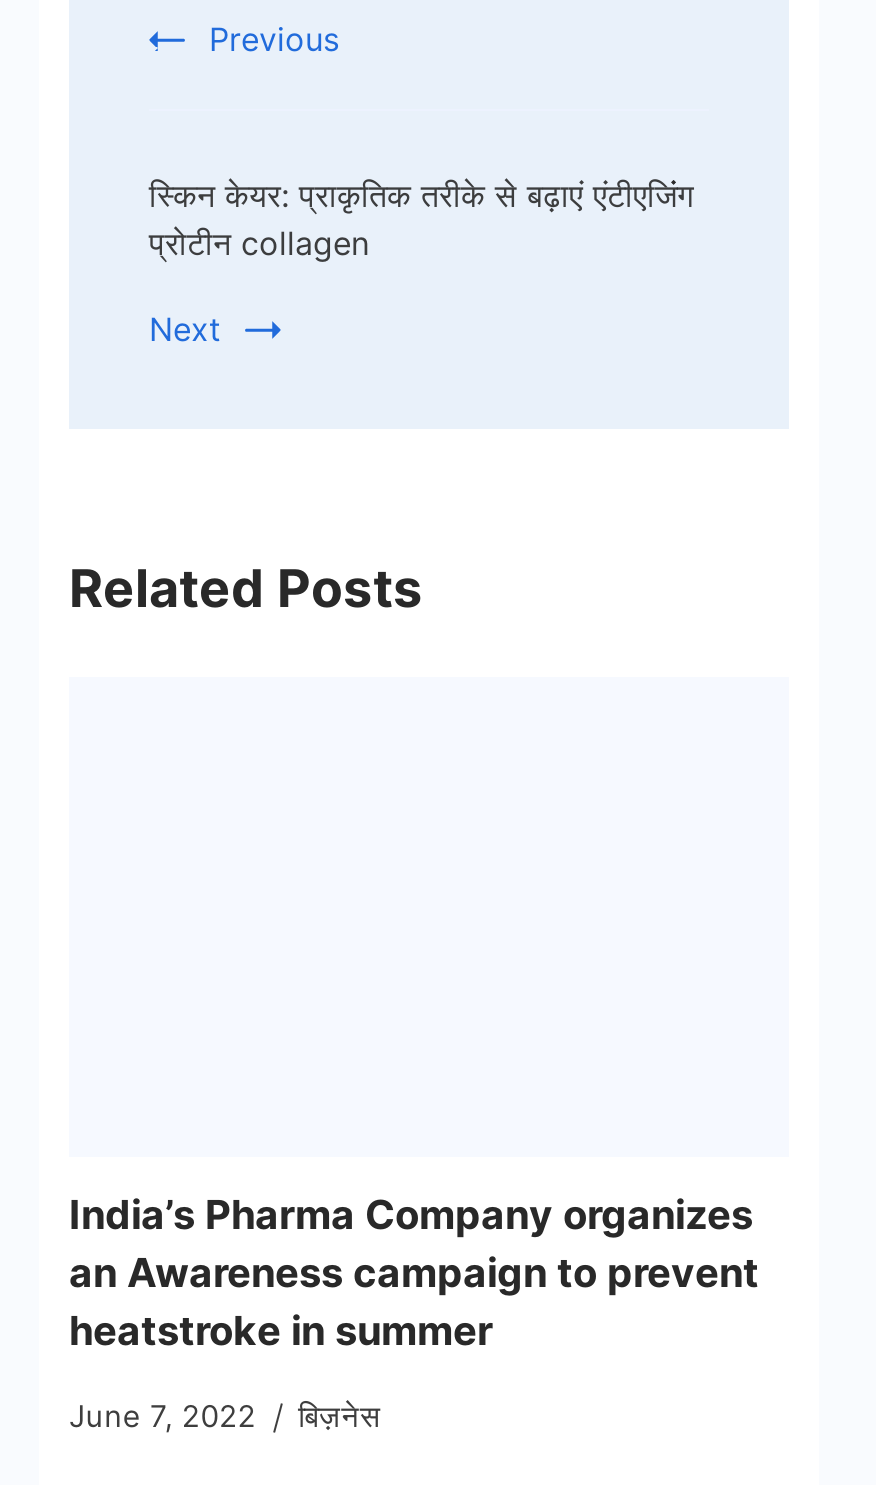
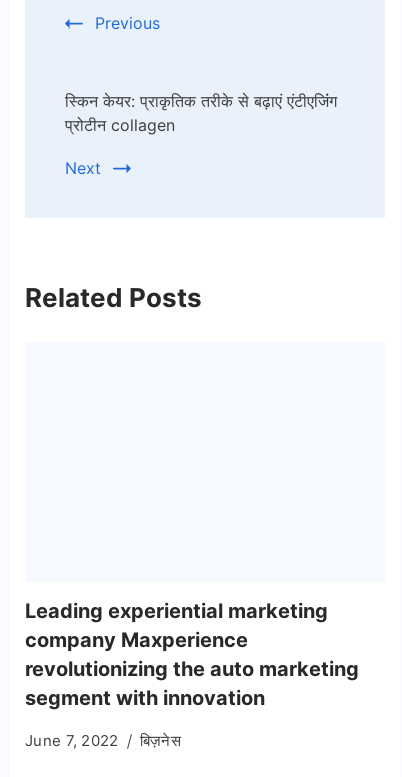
- India’s Pharma Company organizes
- an Awareness campaign to prevent
- heatstroke in summer
+ Leading experiential marketing
+ company Maxperience
+ revolutionizing the auto marketing
+ segment with innovation
